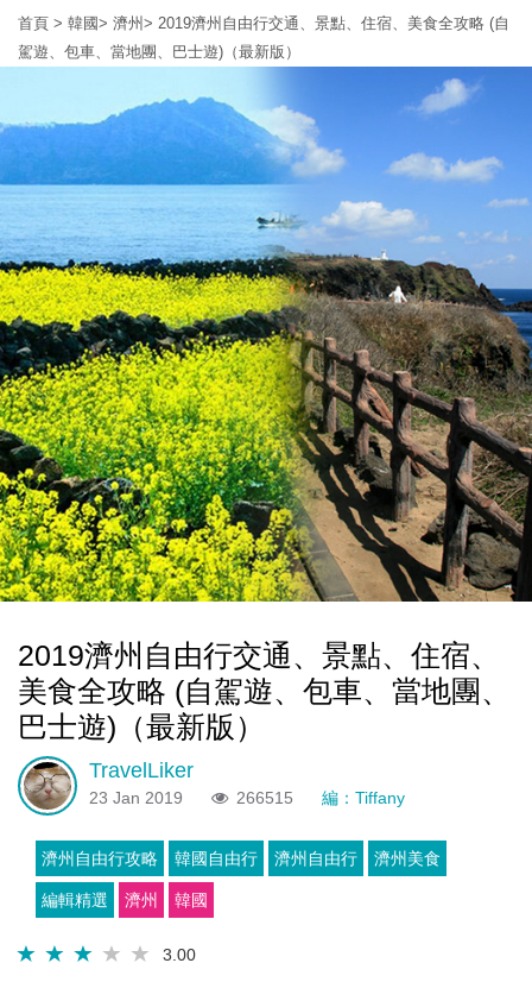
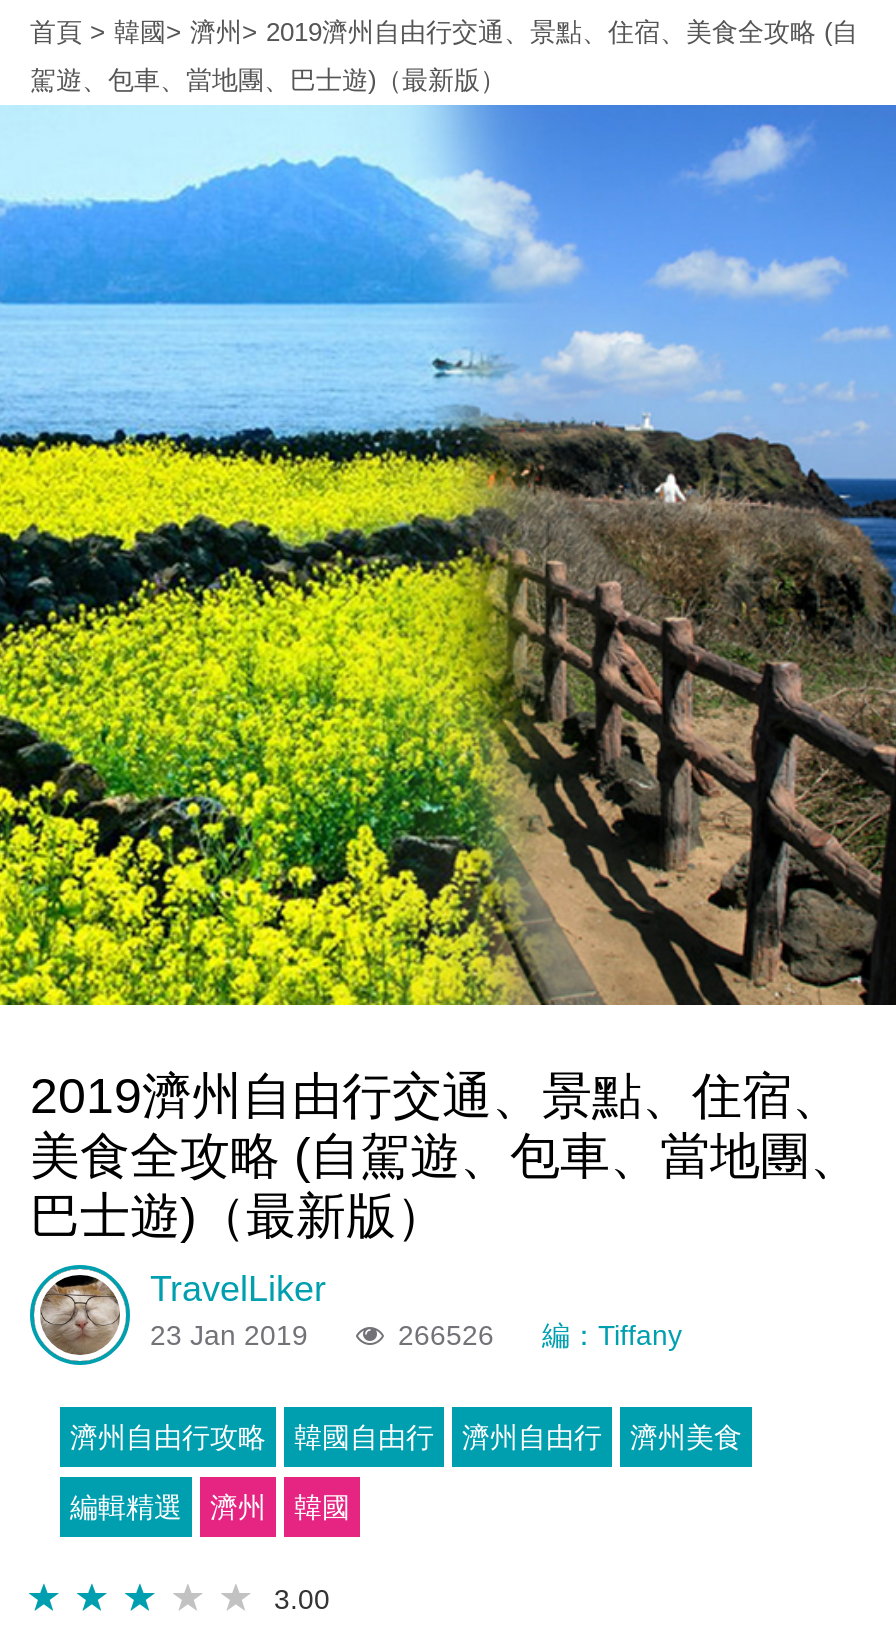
- 266515 編：Tiffany
+ 266526 編：Tiffany
